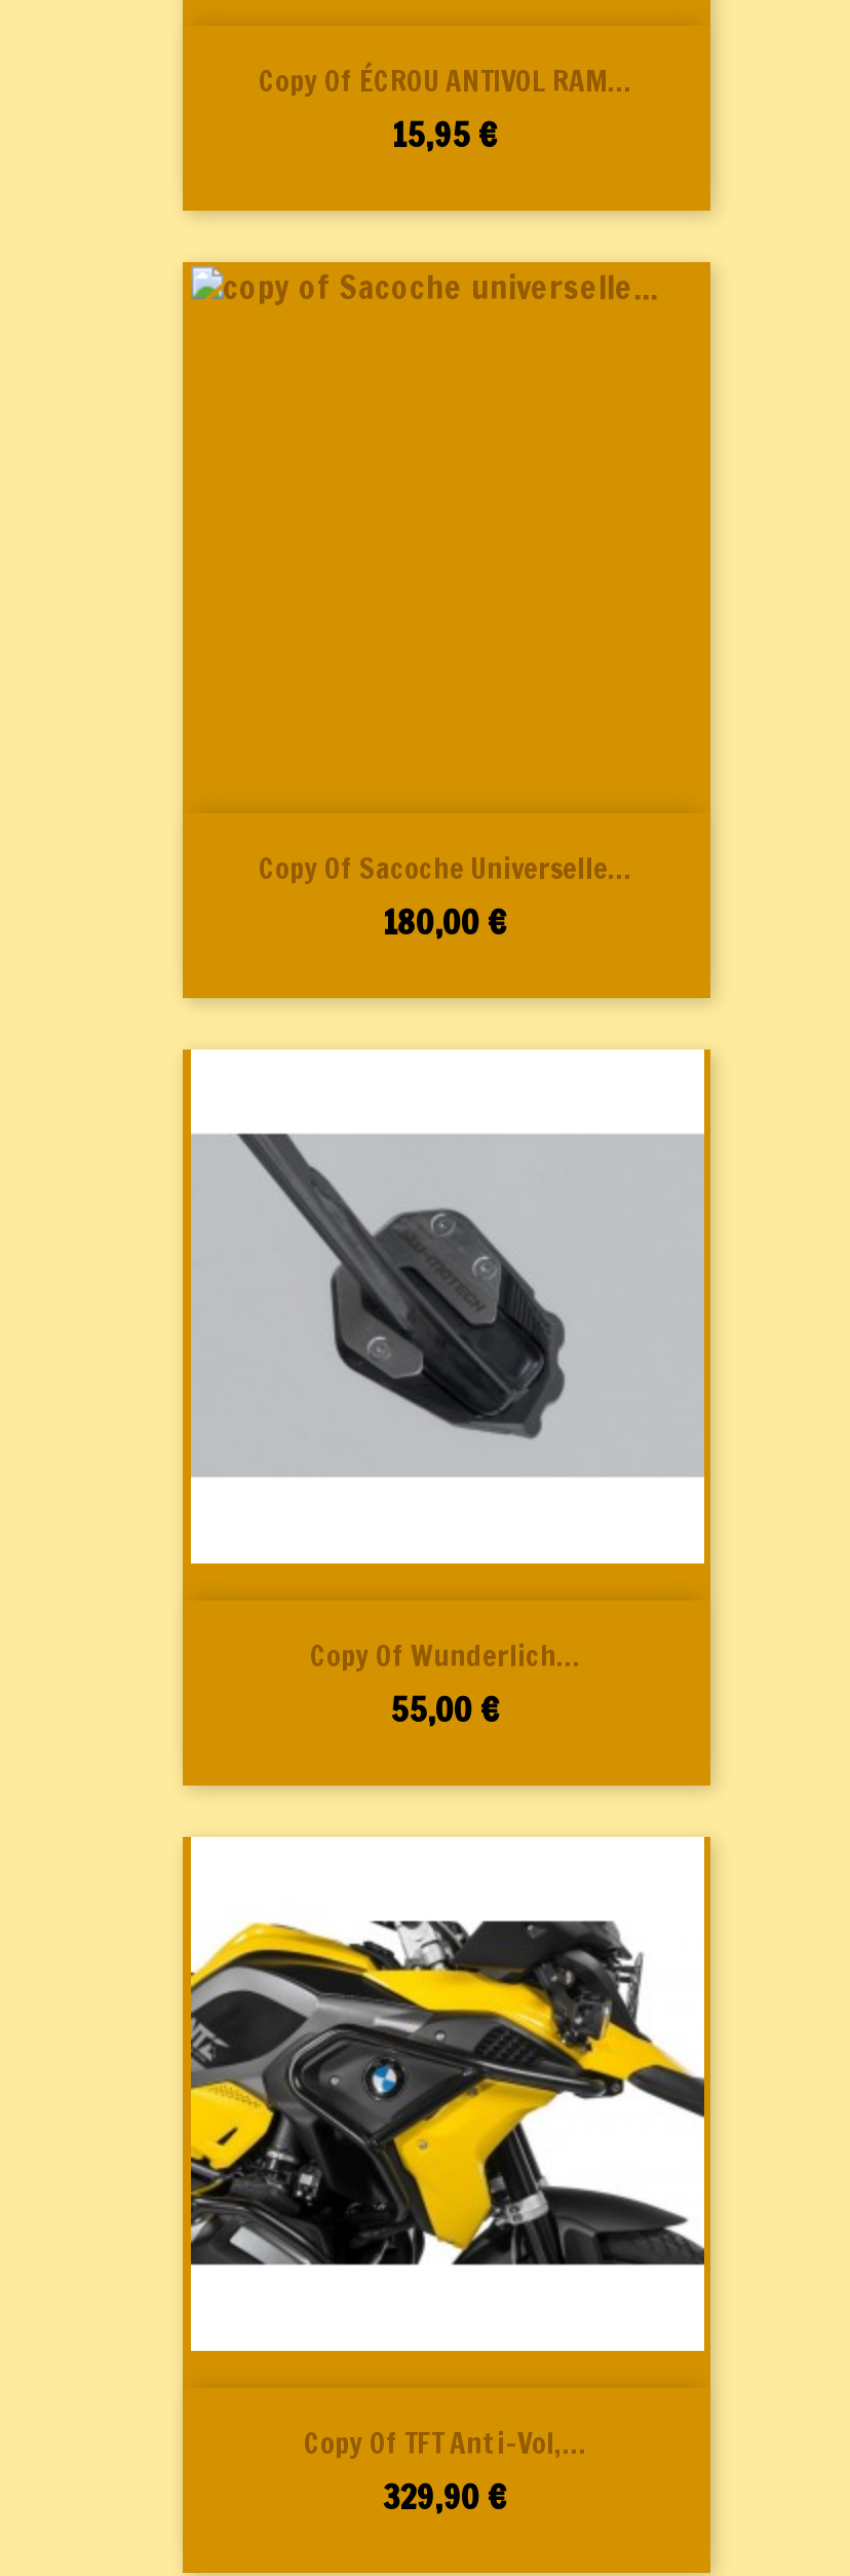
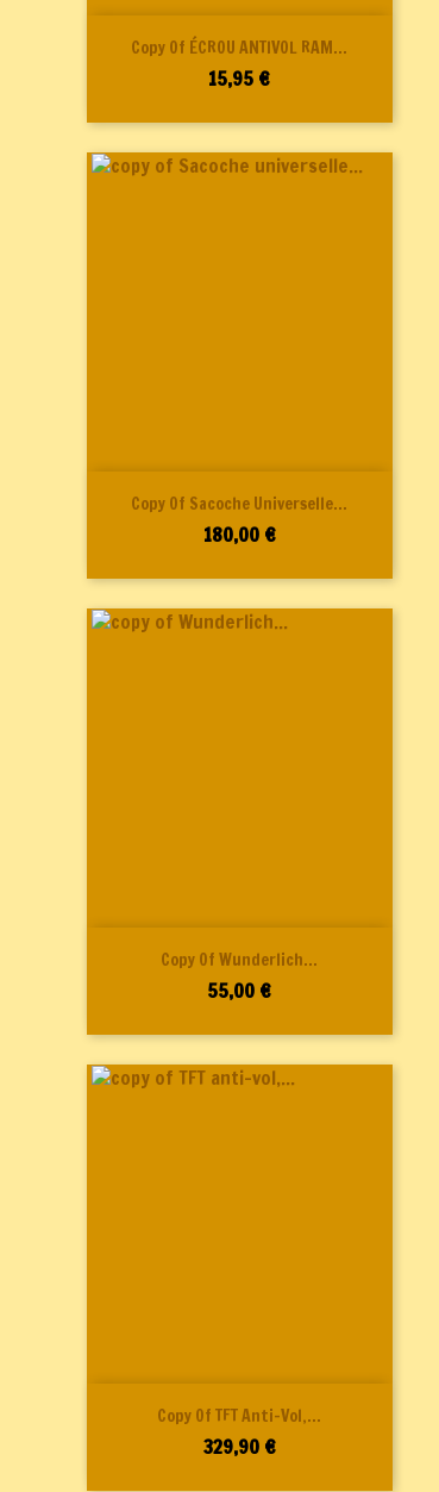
- [image]

- [image]
